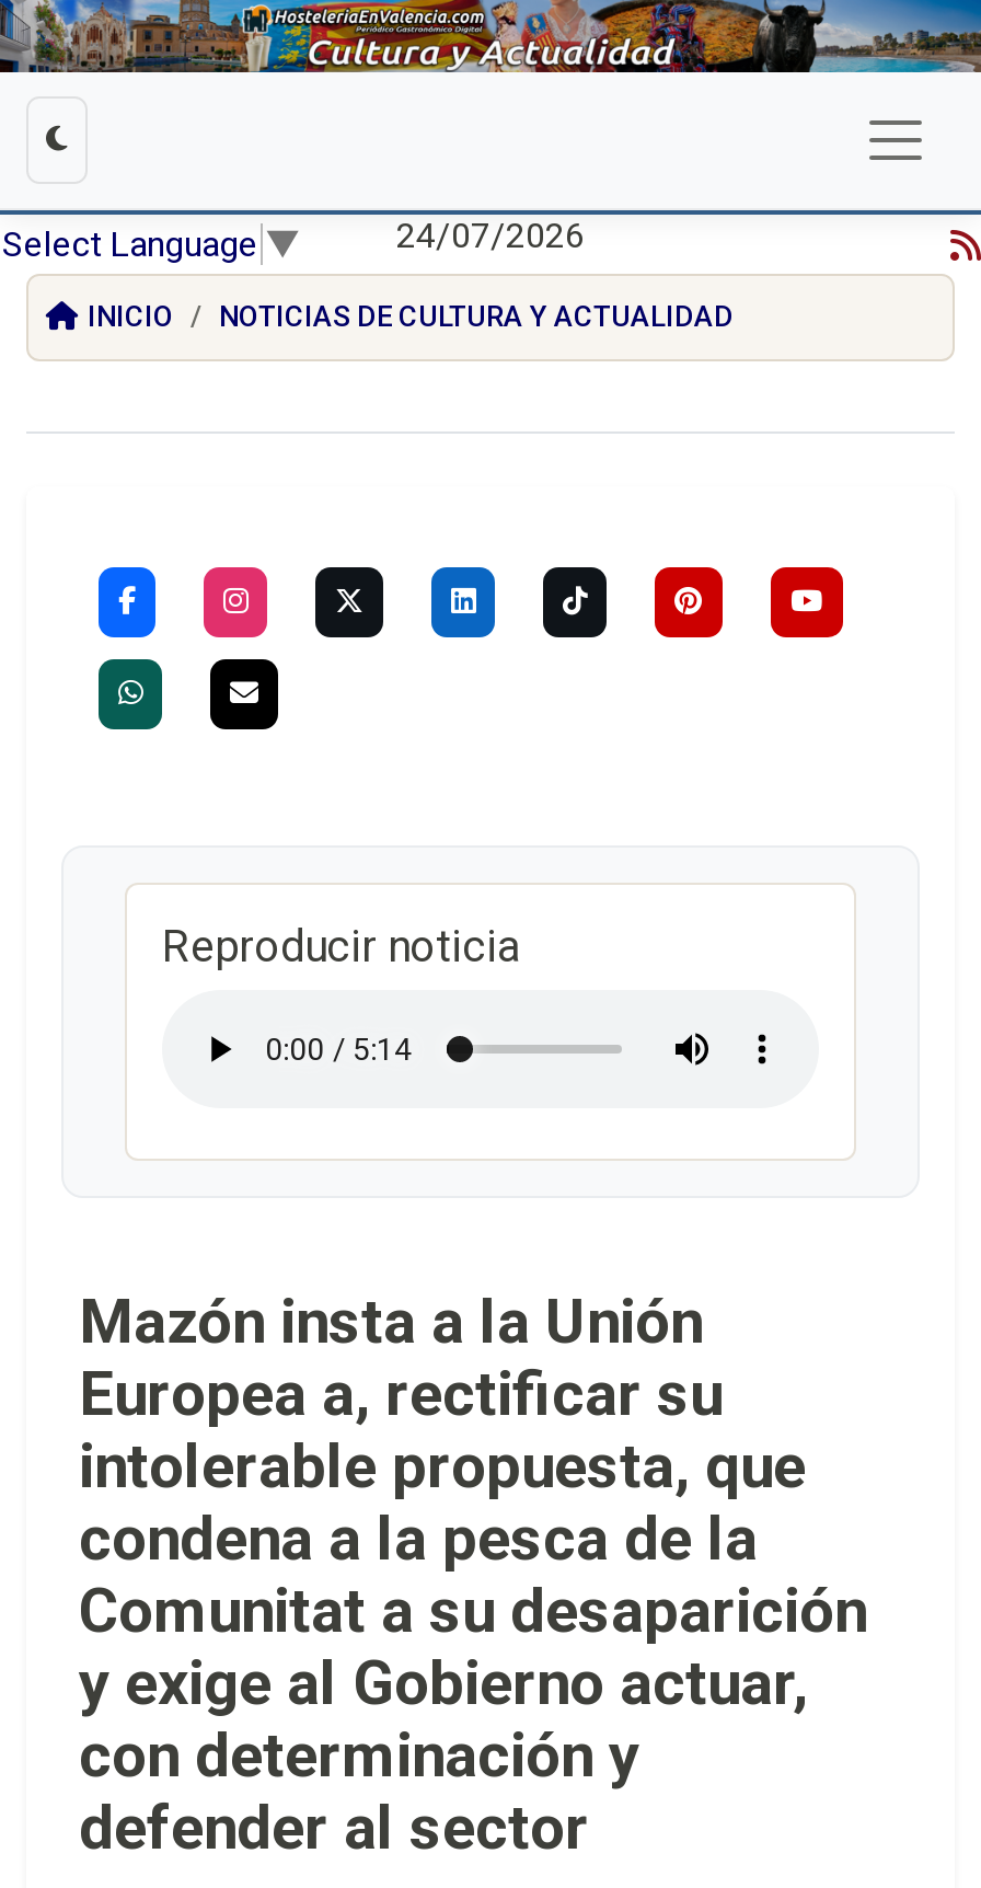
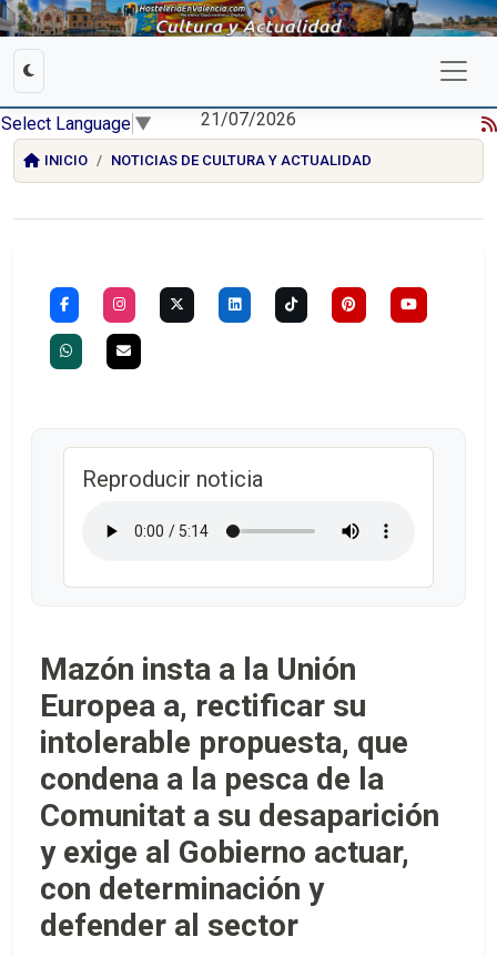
- 24/07/2026
+ 21/07/2026
